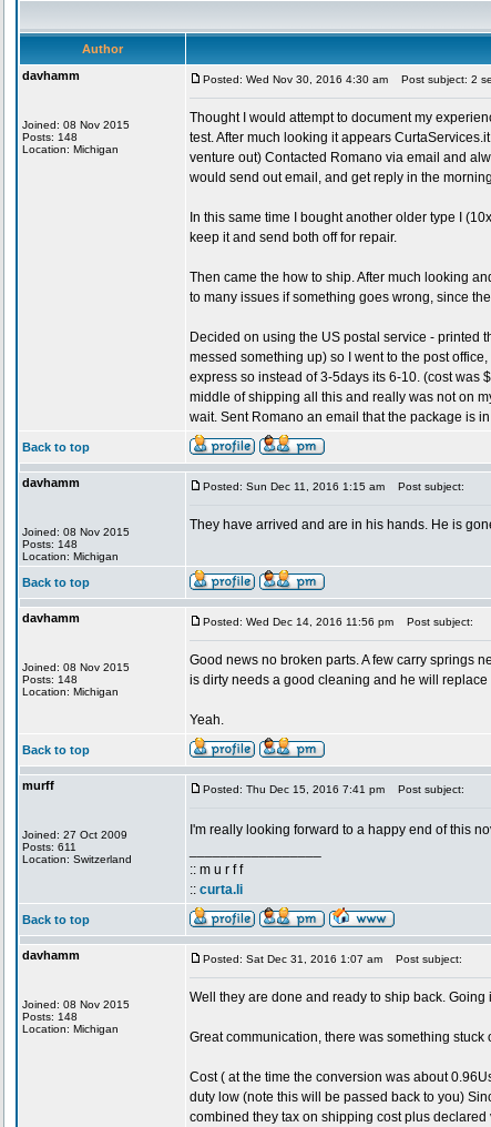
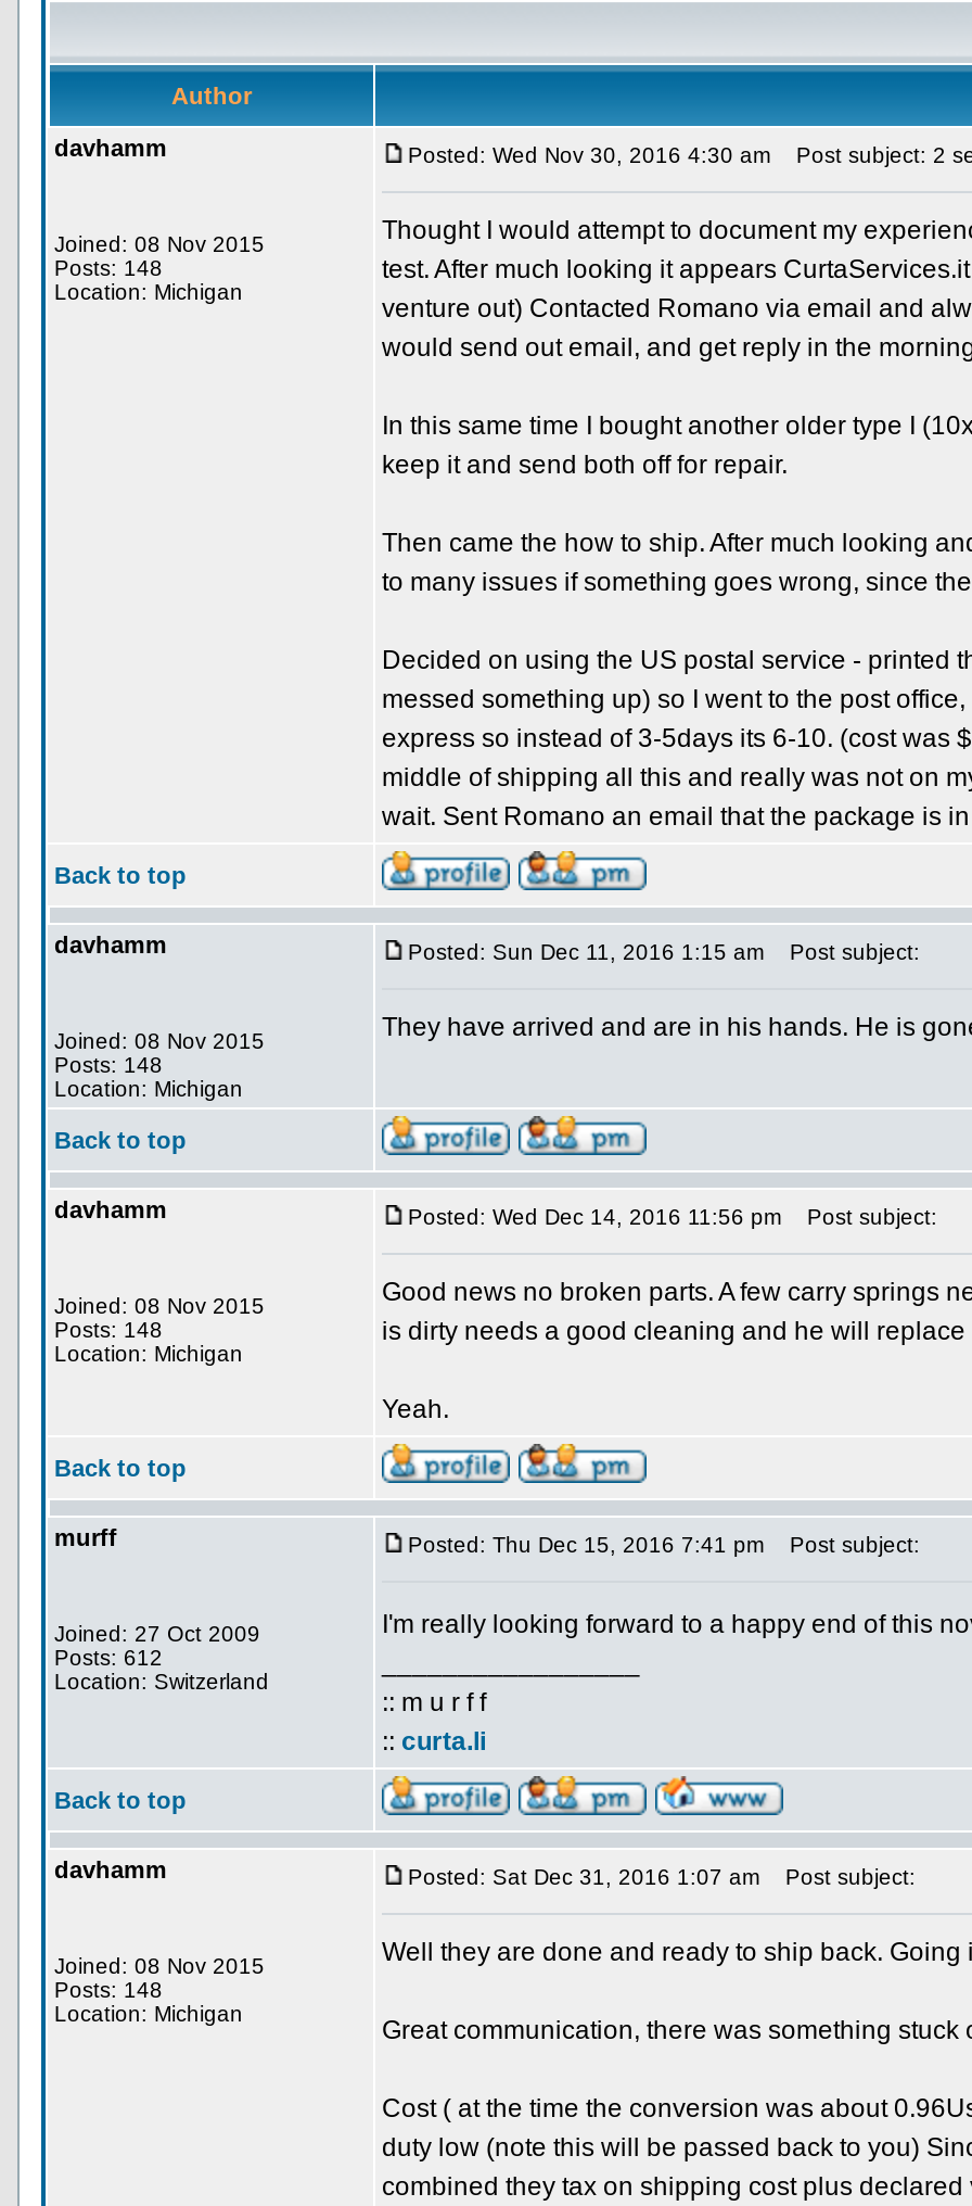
- Posts: 611
+ Posts: 612
